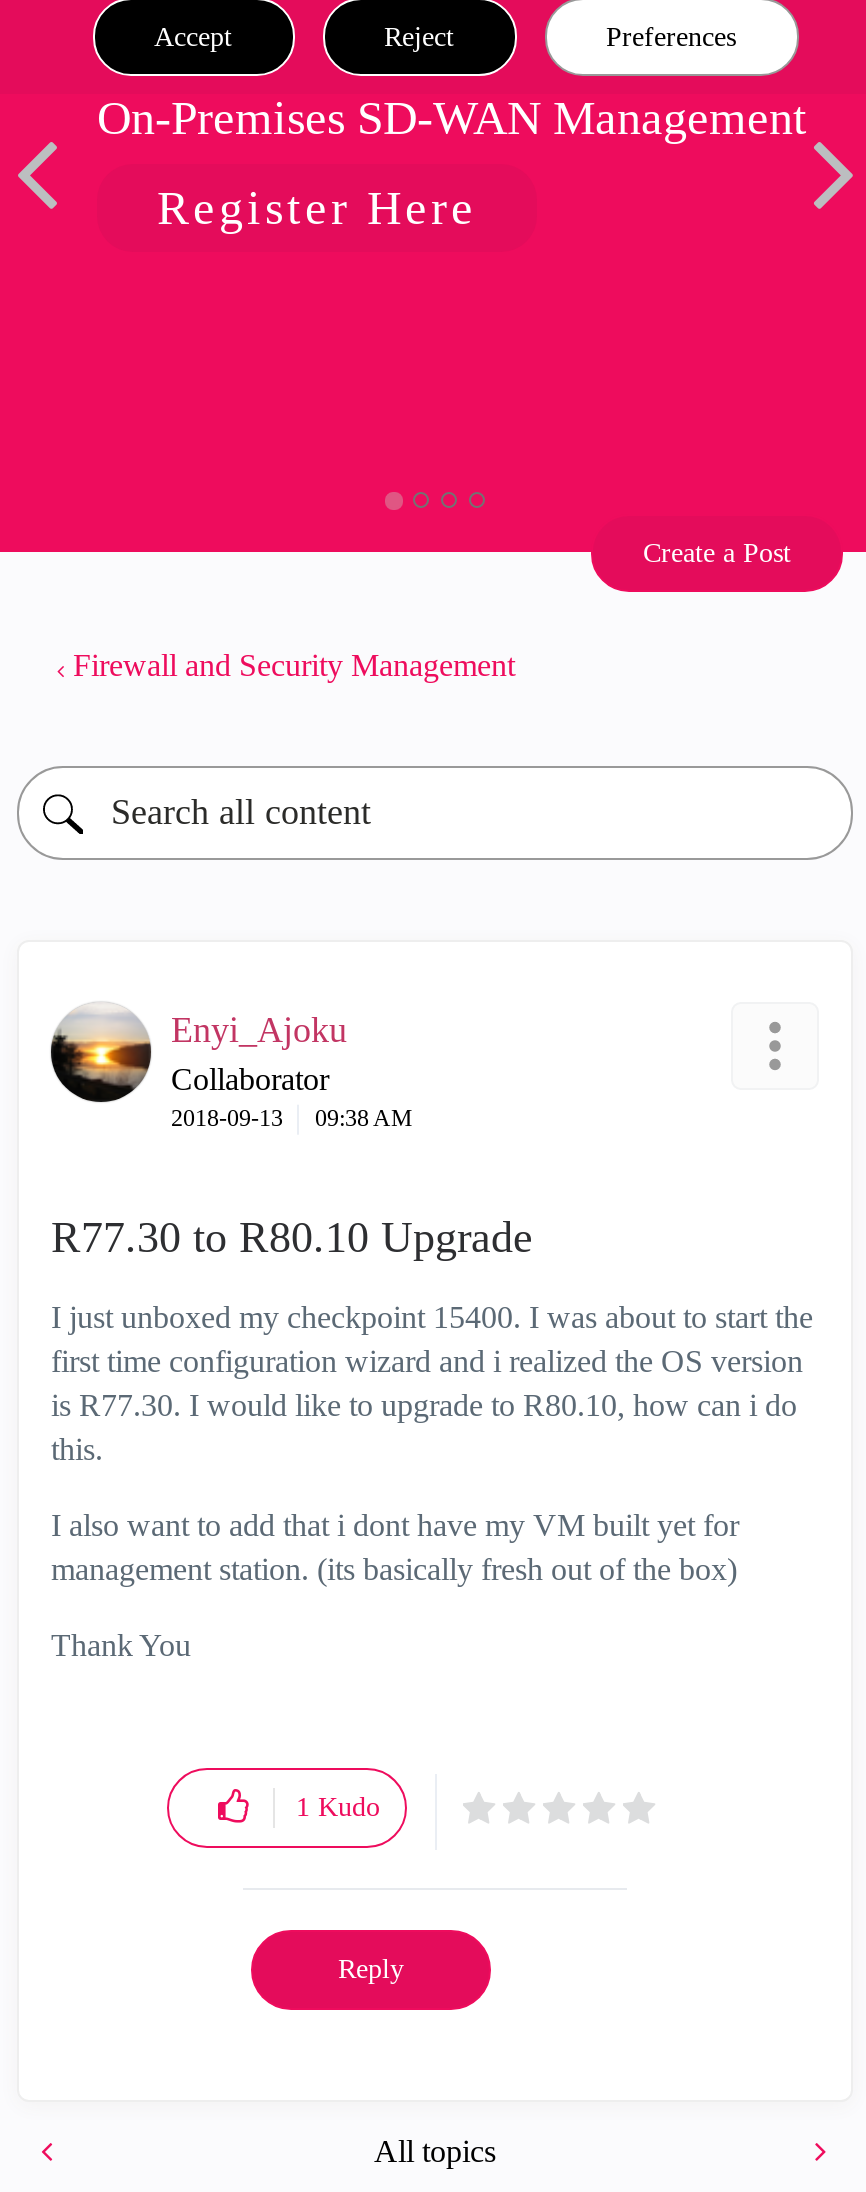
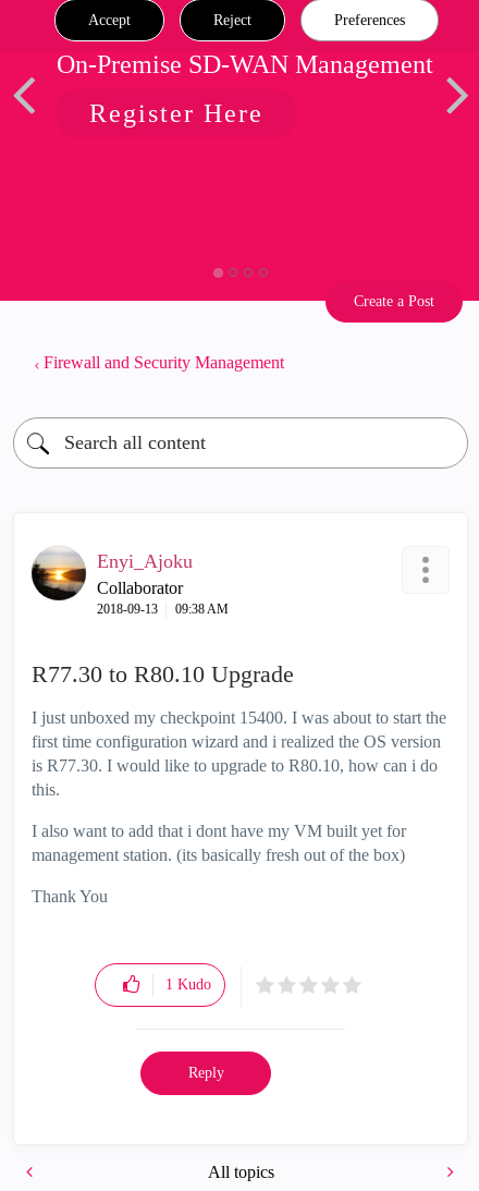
- On-Premises SD-WAN Management
+ On-Premise SD-WAN Management
